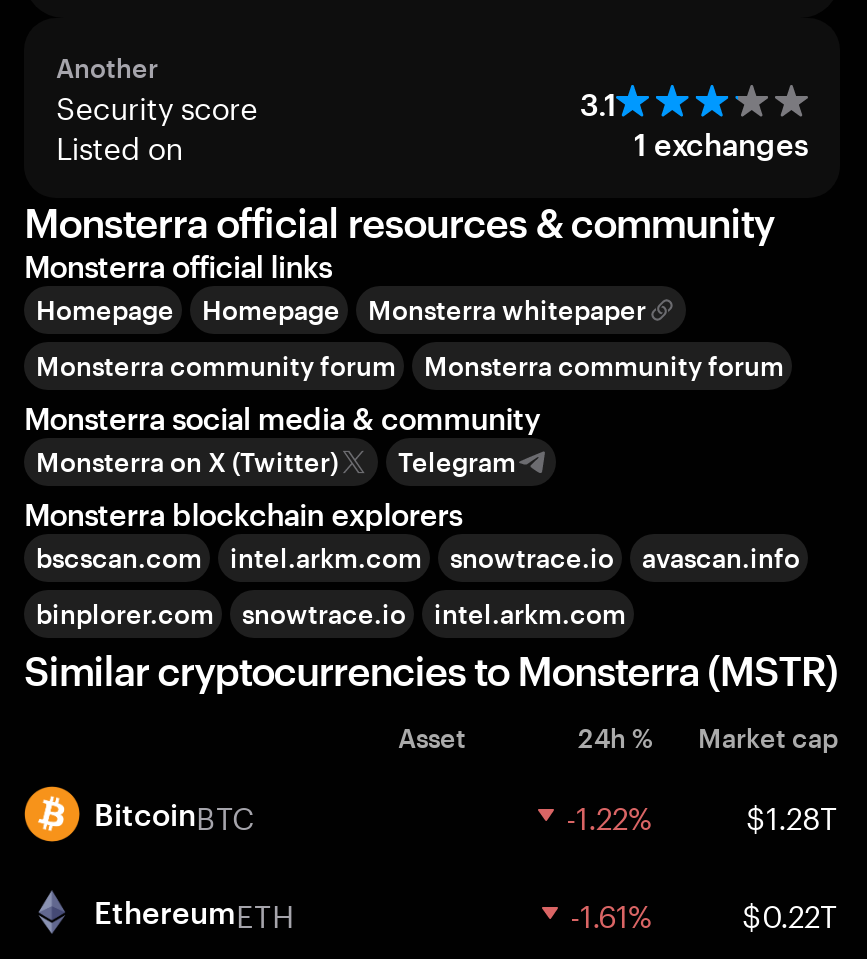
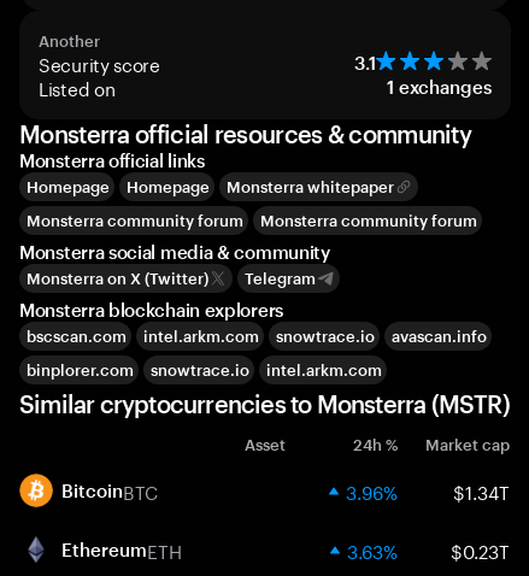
- -1.22%
- $1.28T
+ 3.96%
+ $1.34T

- -1.61%
- $0.22T
+ 3.63%
+ $0.23T
